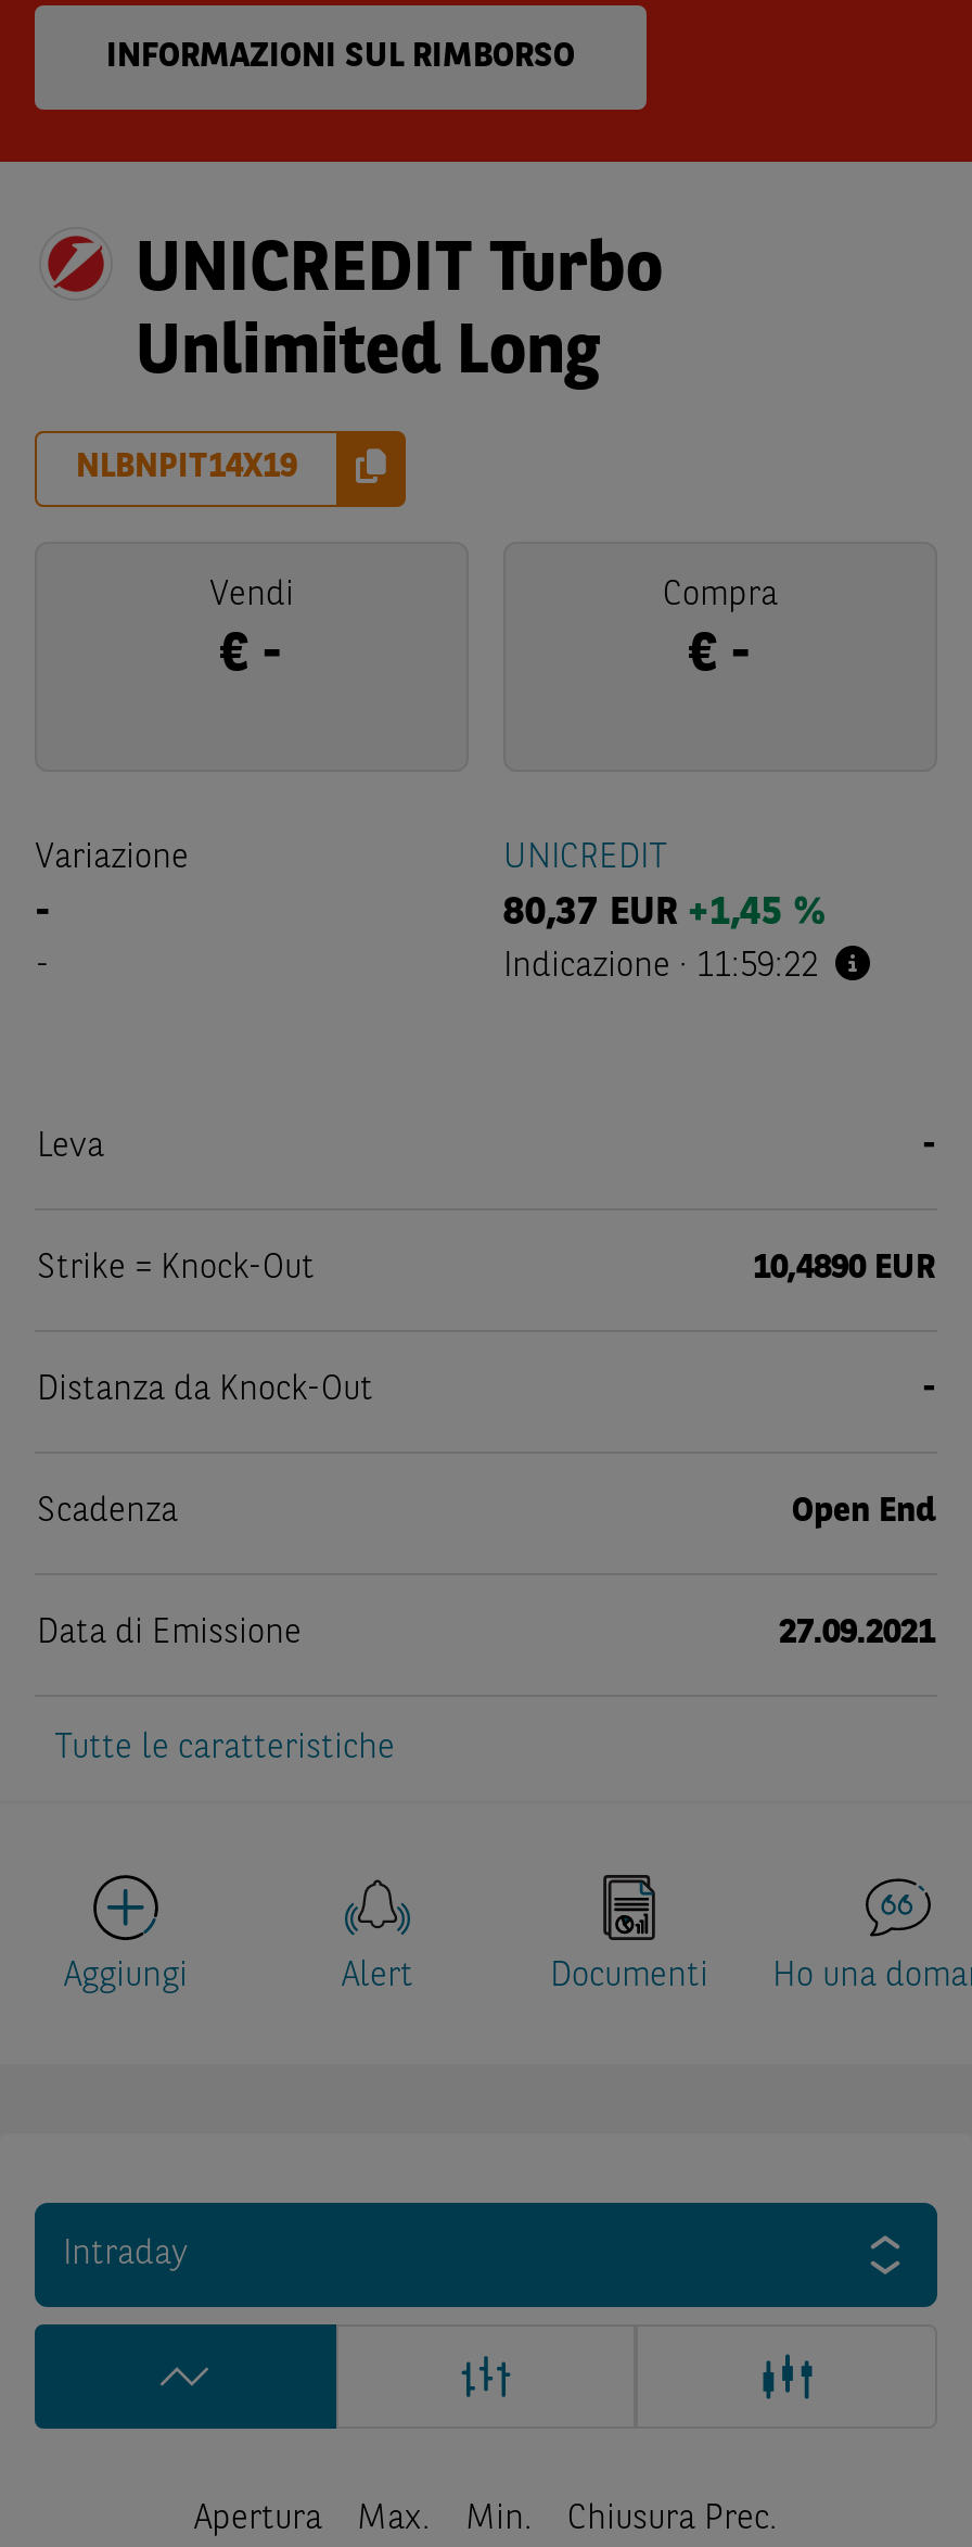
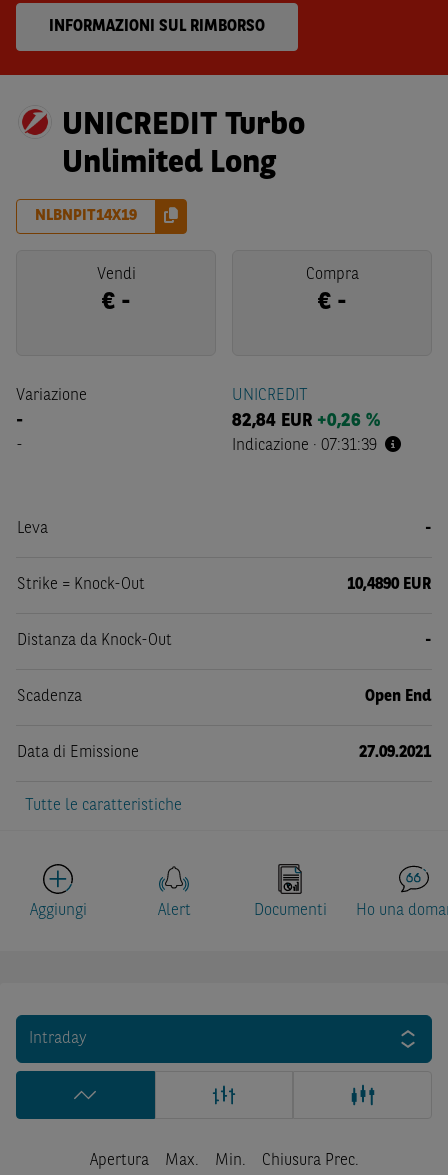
- 80,37 EUR +1,45 %
+ 82,84 EUR +0,26 %

- Indicazione · 11:59:22
+ Indicazione · 07:31:39
